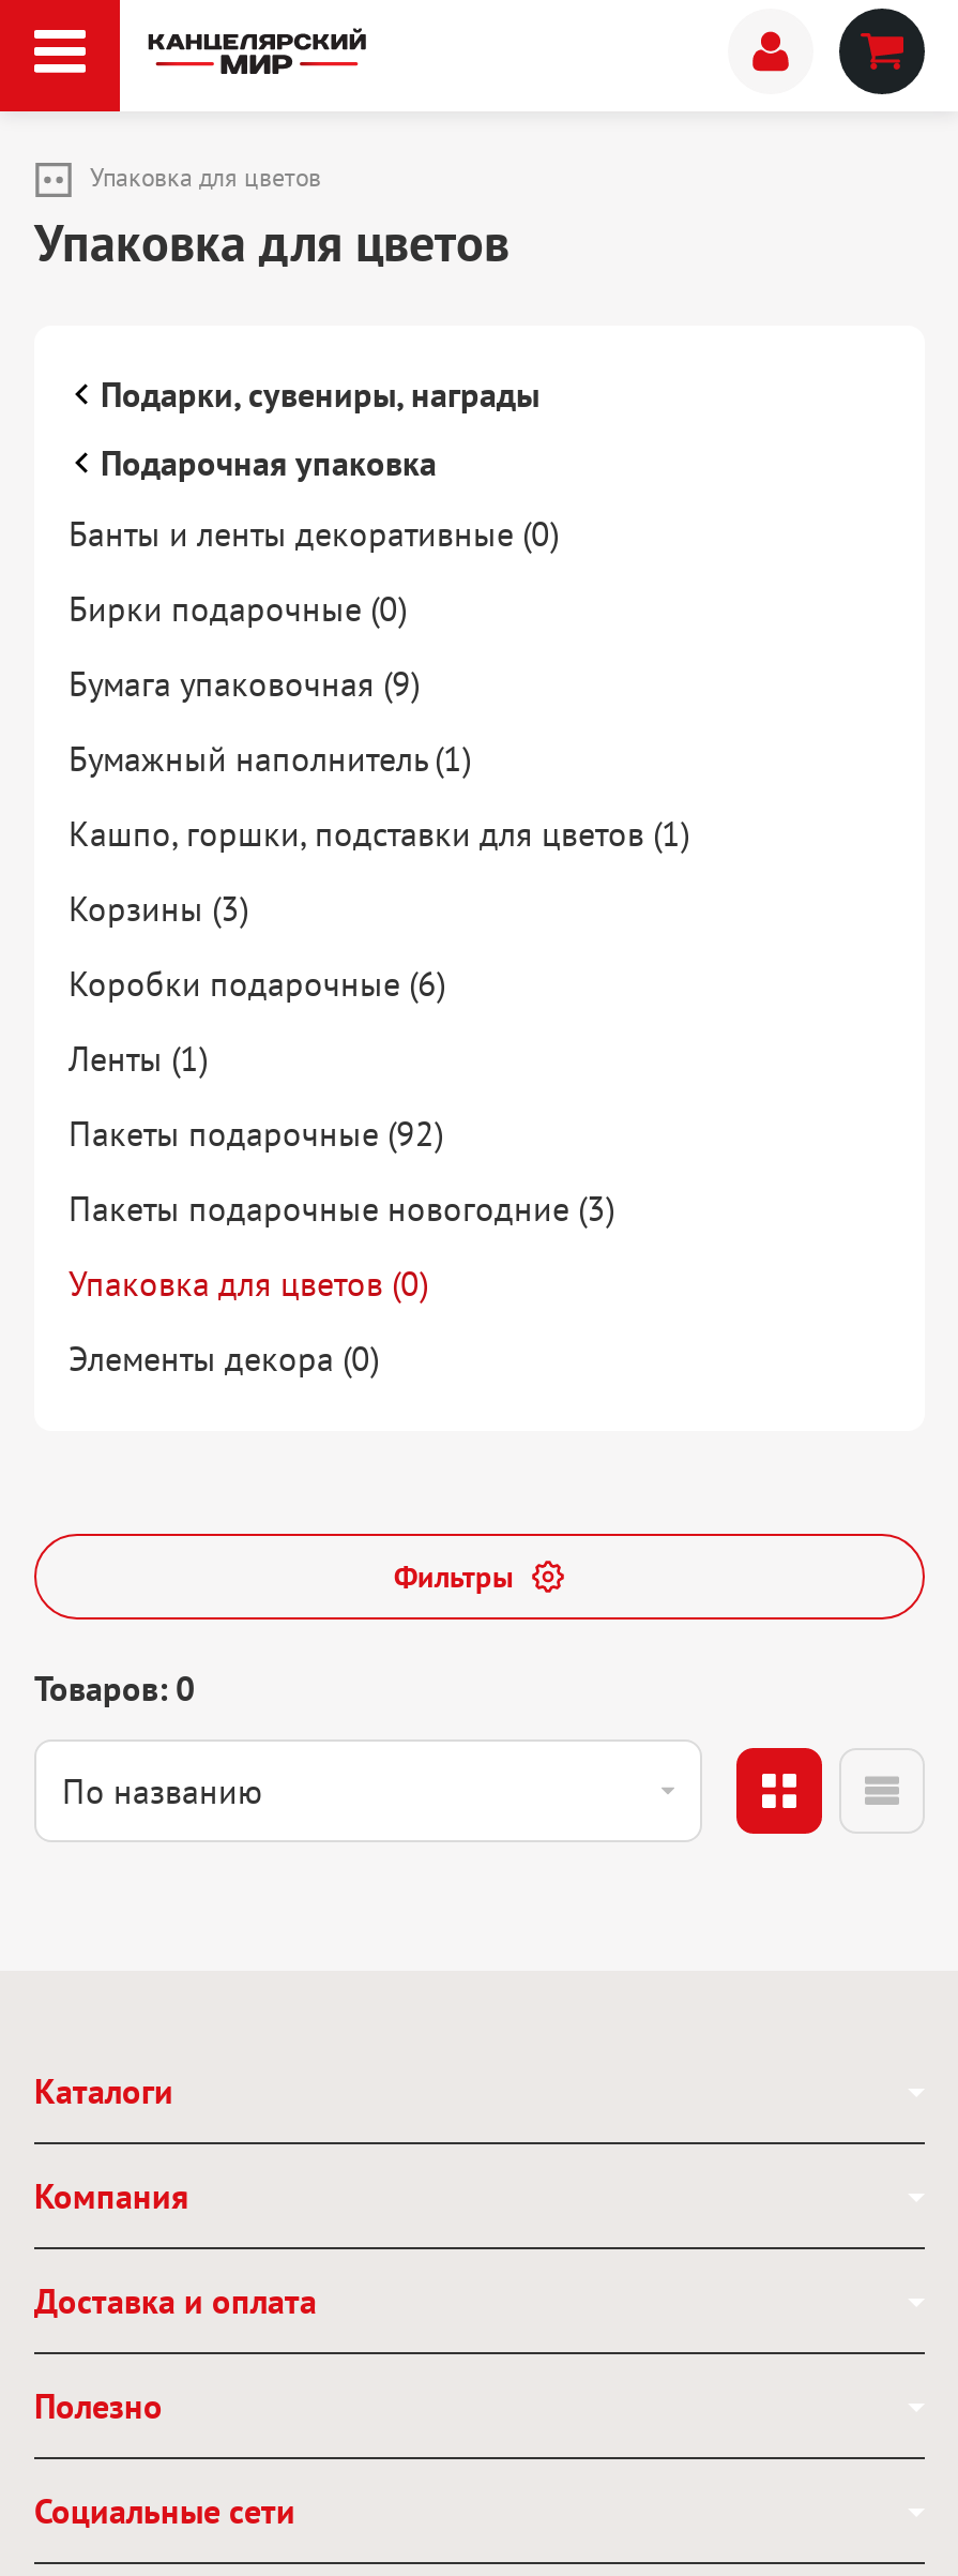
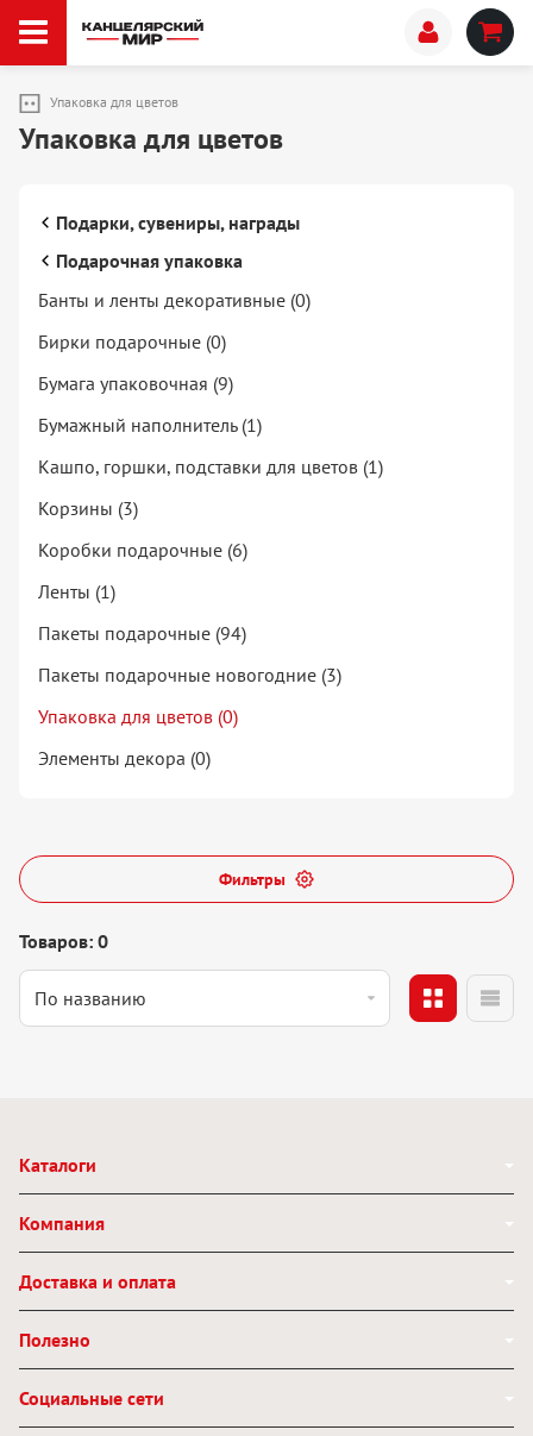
- Пакеты подарочные (92)
+ Пакеты подарочные (94)
